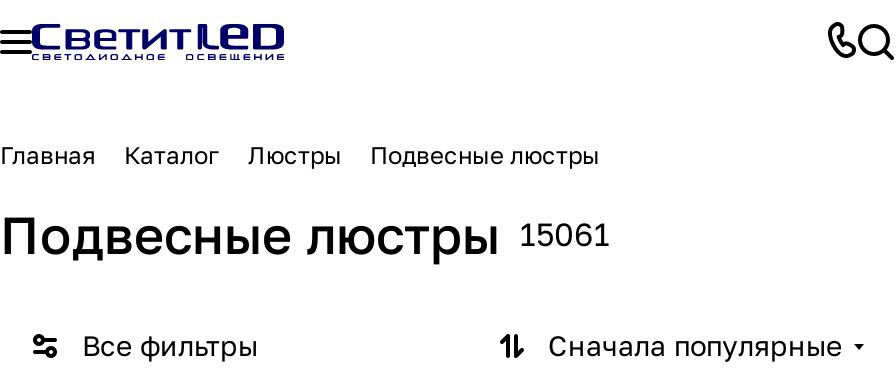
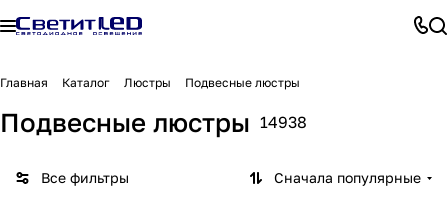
- Подвесные люстры 15061
+ Подвесные люстры 14938
